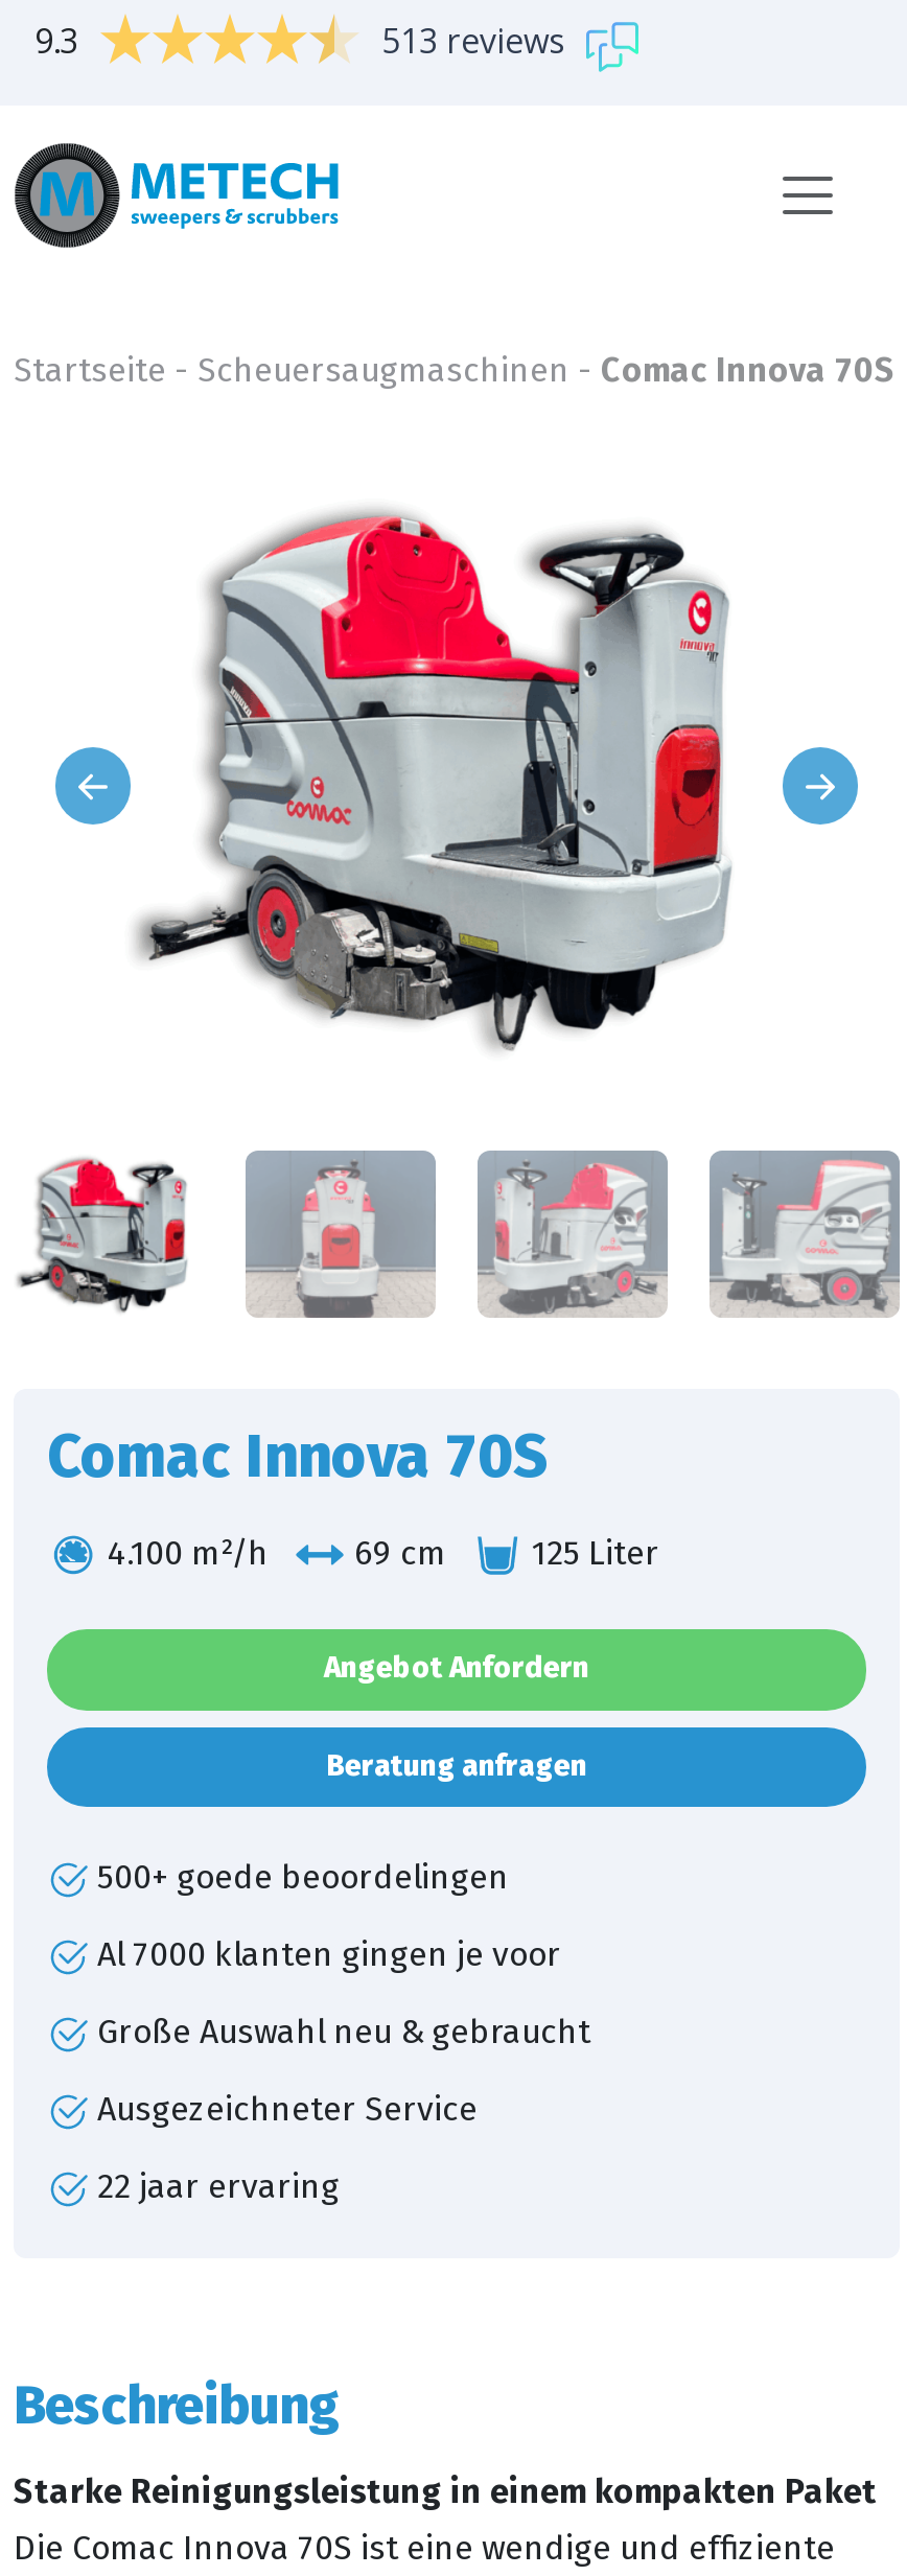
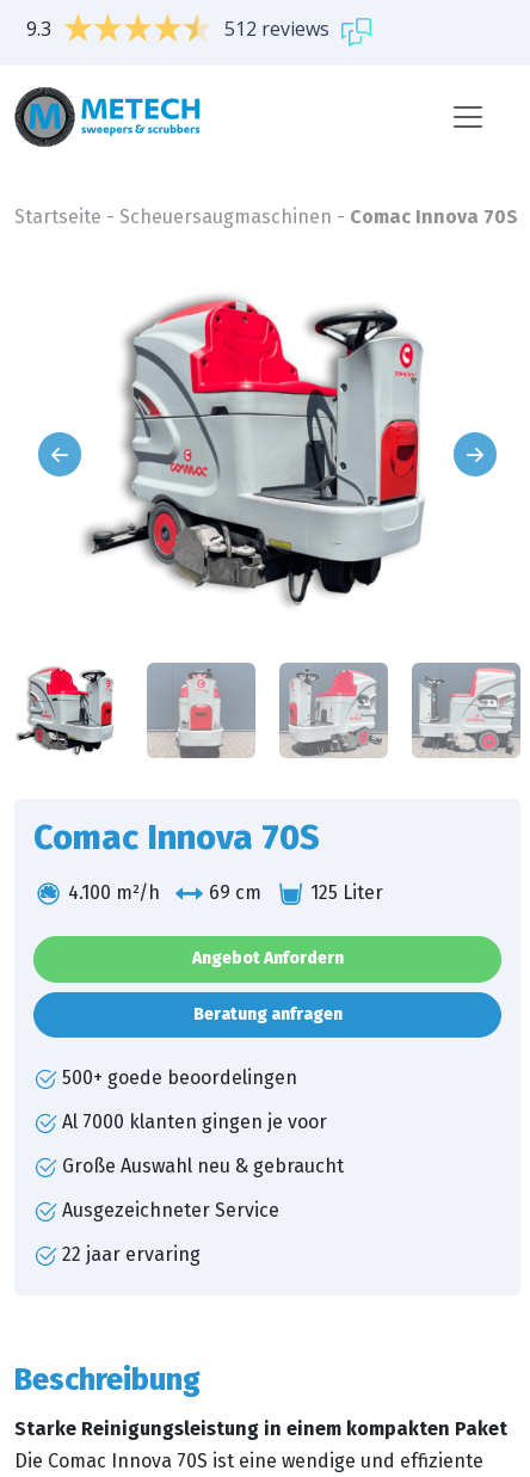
- 513 reviews
+ 512 reviews
